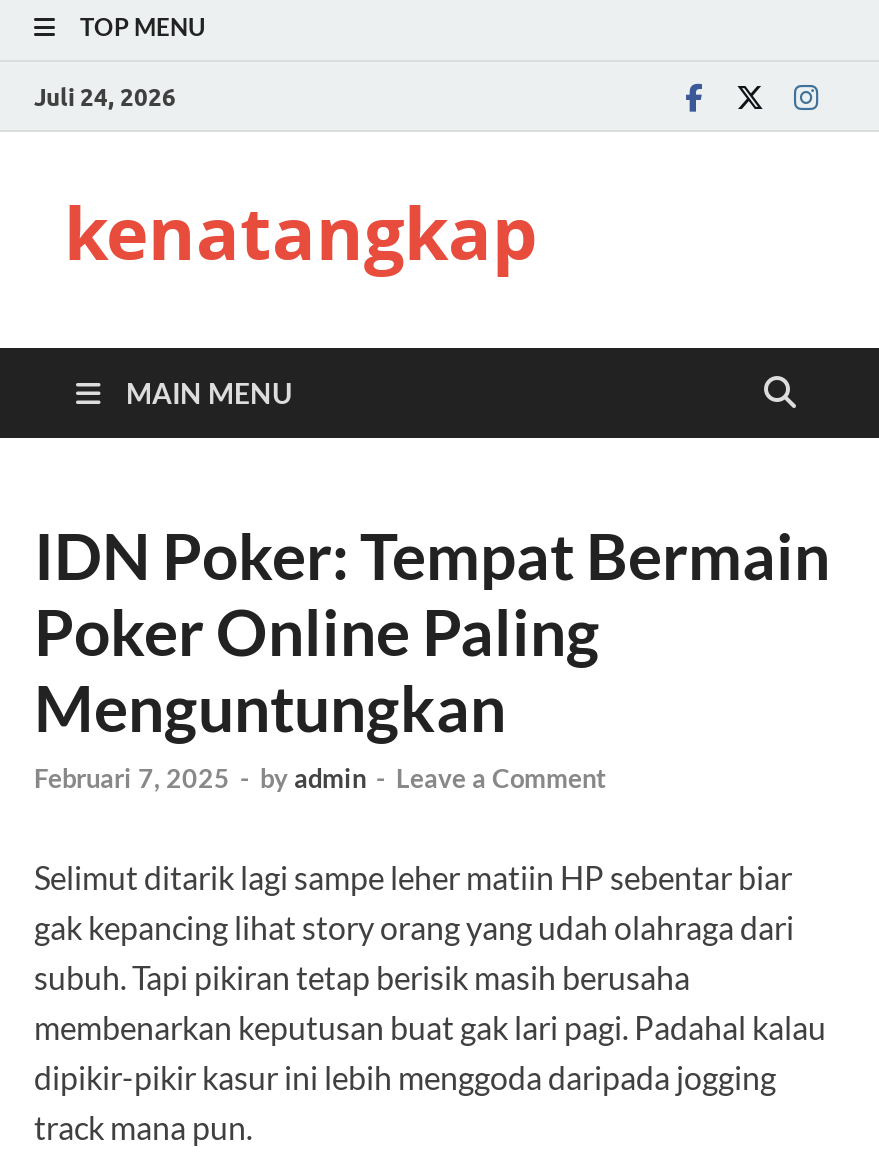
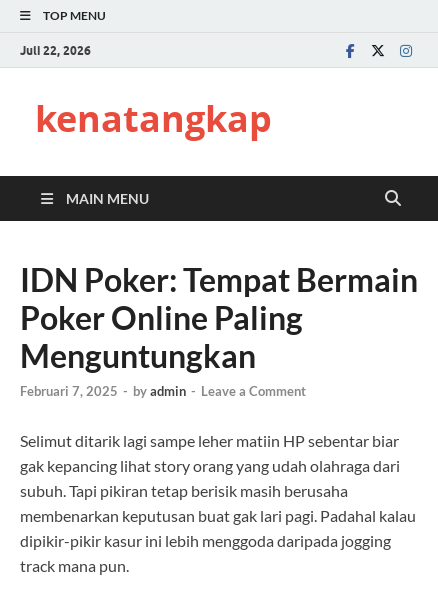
- Juli 24, 2026
+ Juli 22, 2026
